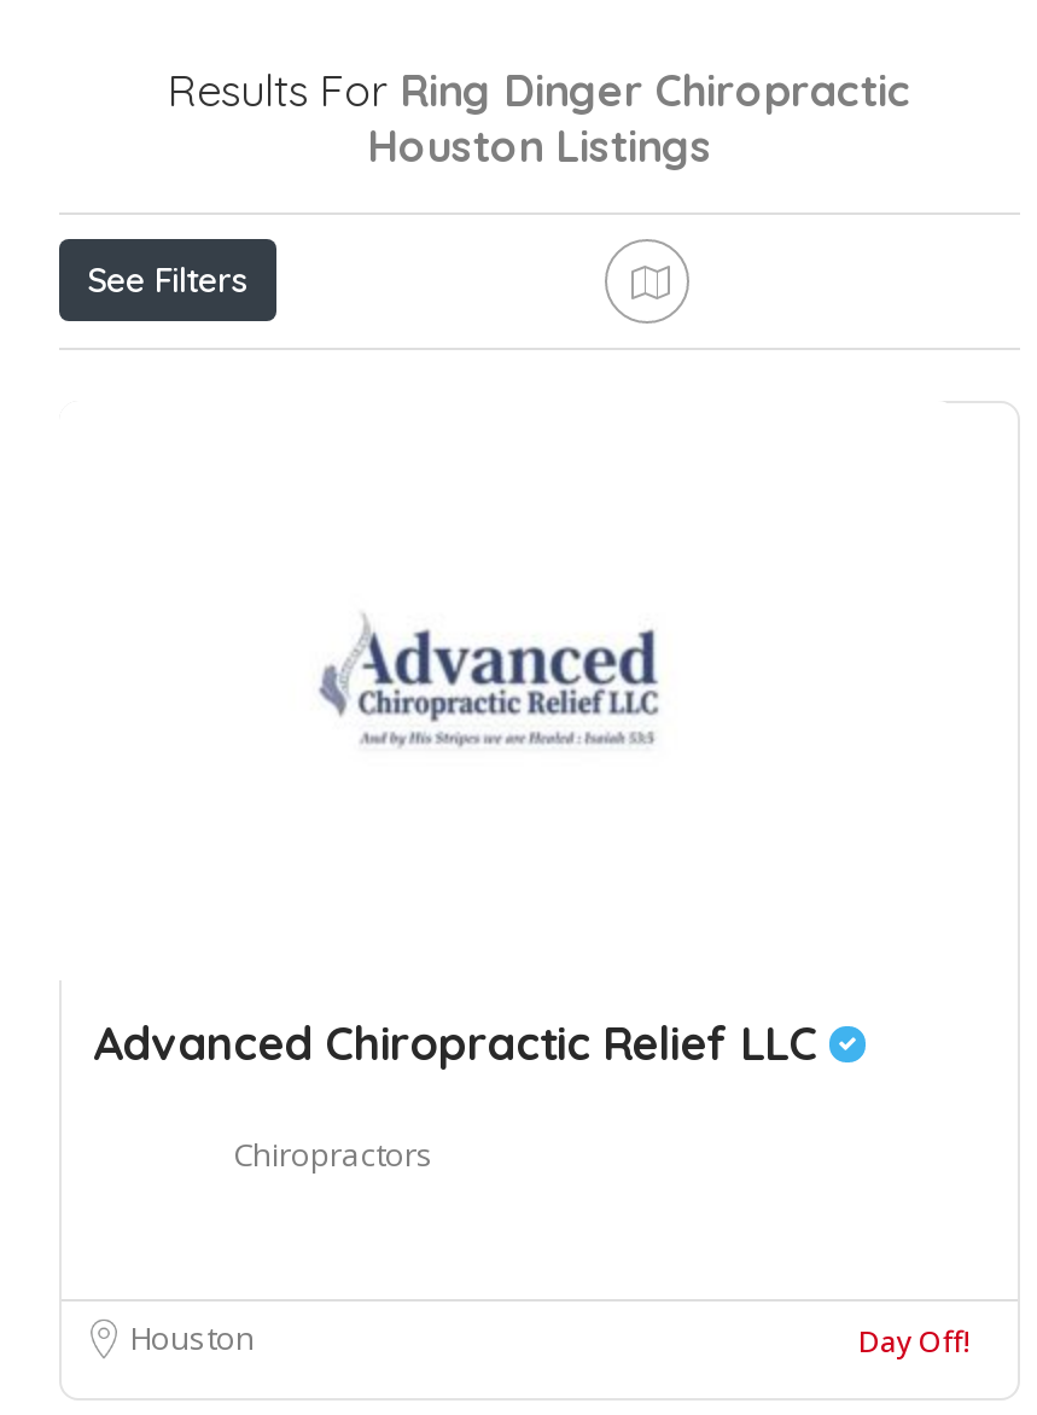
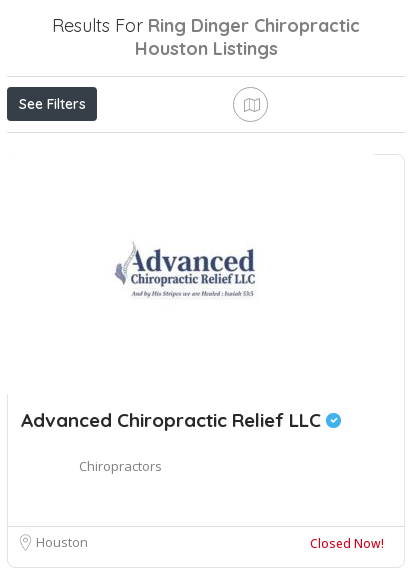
- Day Off!
+ Closed Now!
